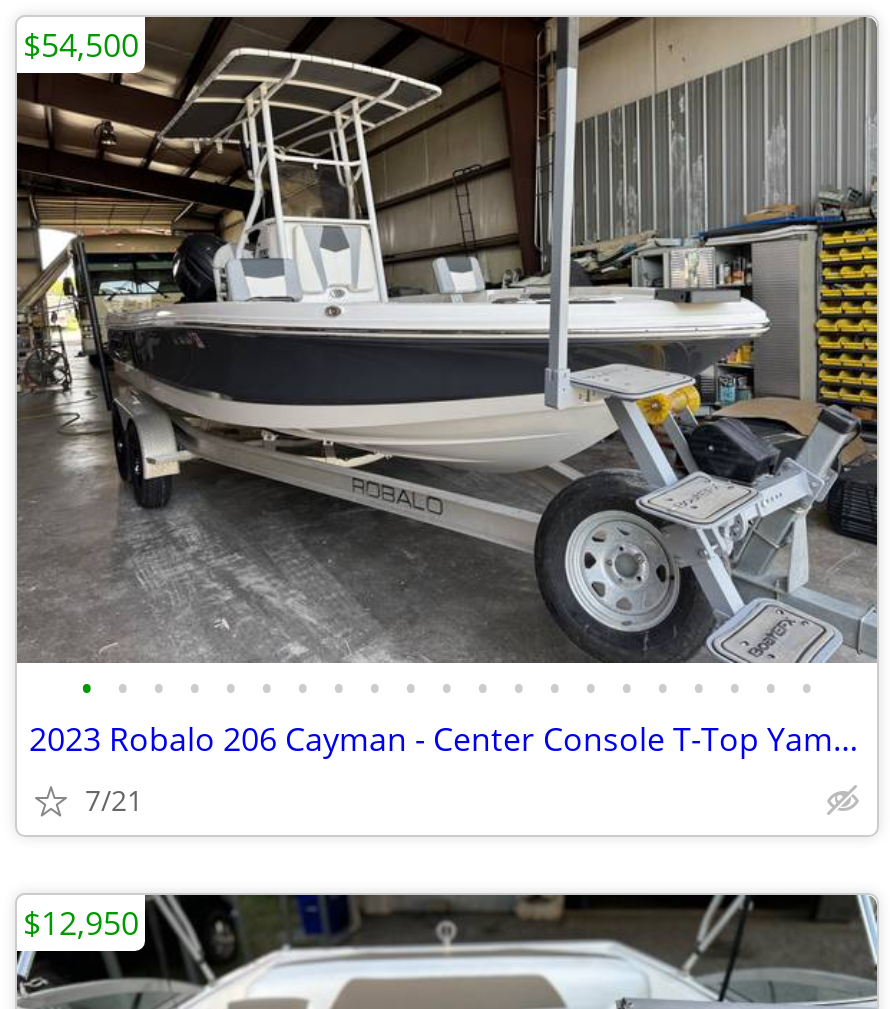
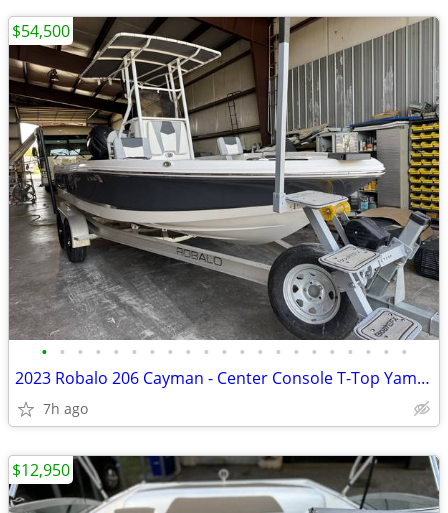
- 7/21
+ 7h ago
